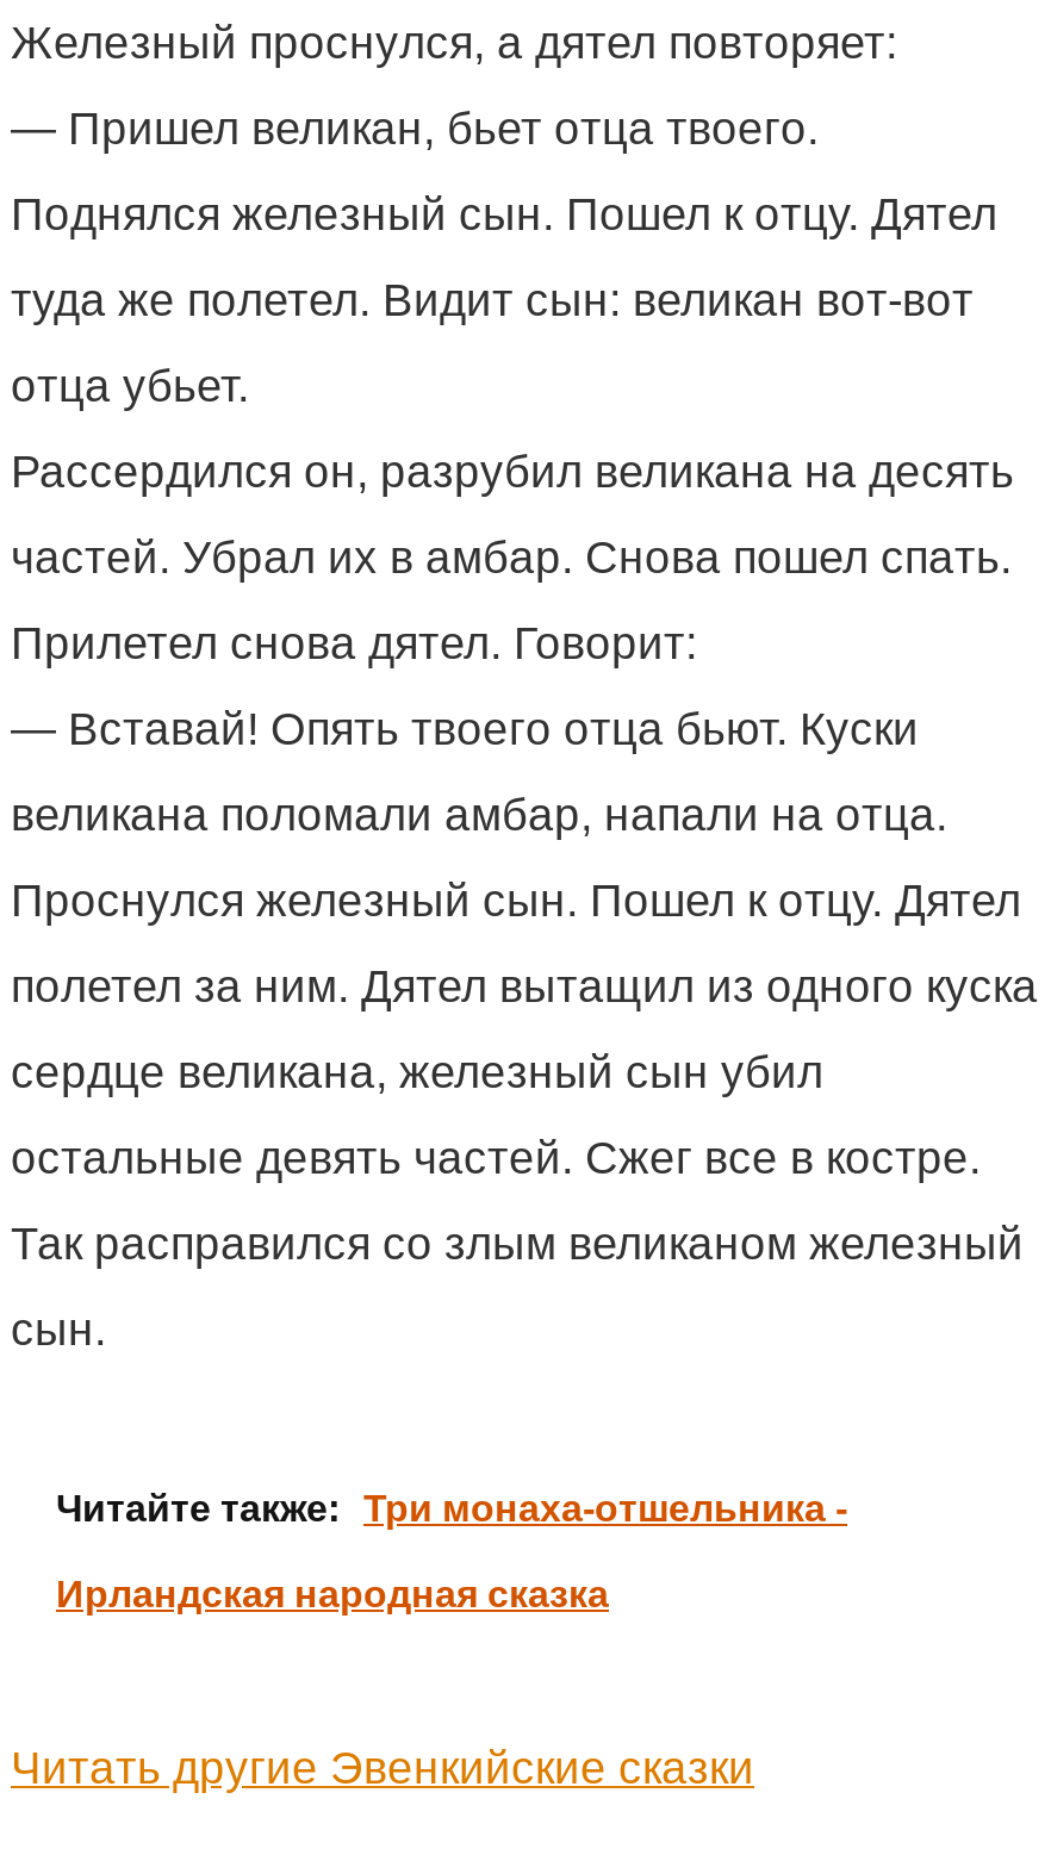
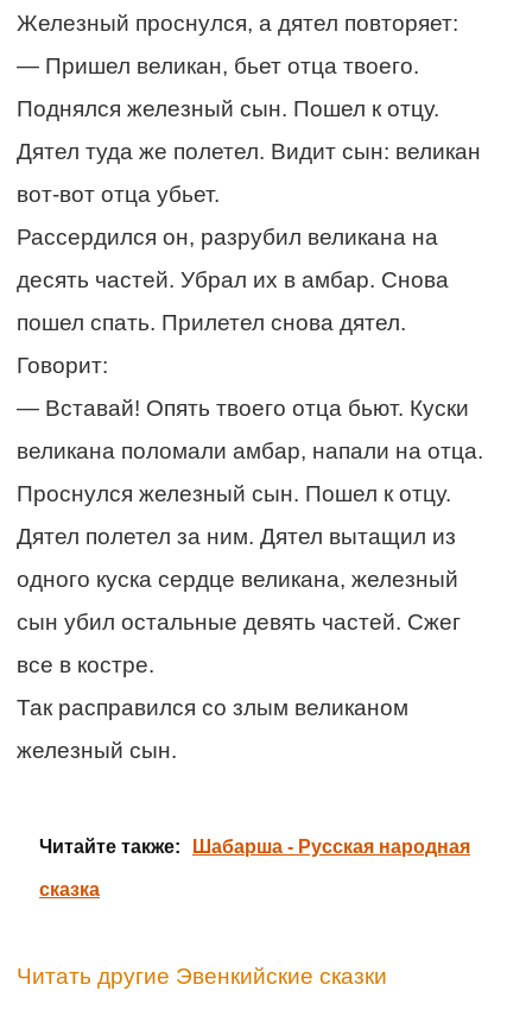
- Читайте также: Три монаха-отшельника -
- Ирландская народная сказка
+ Читайте также: Шабарша - Русская народная
+ сказка
